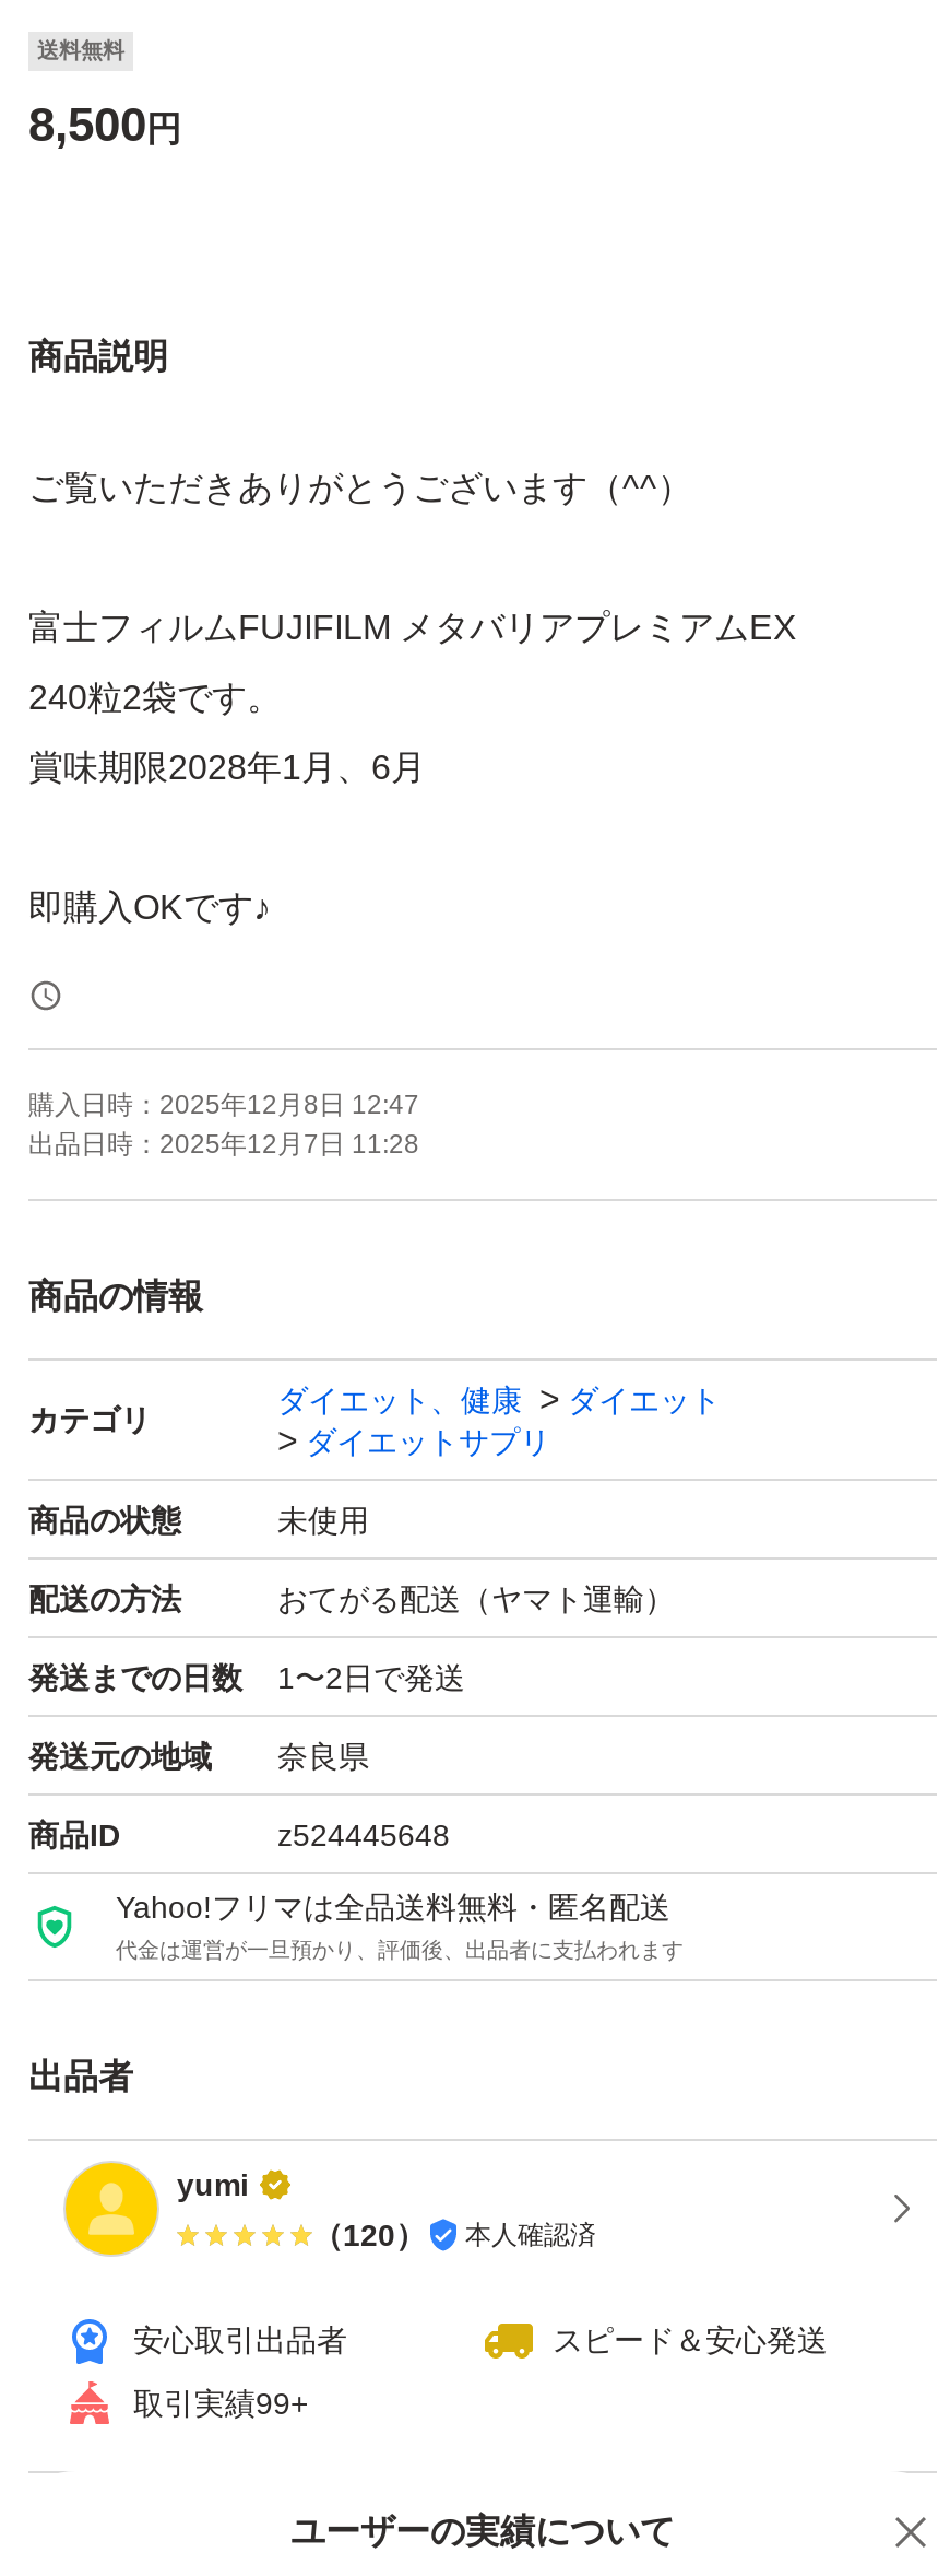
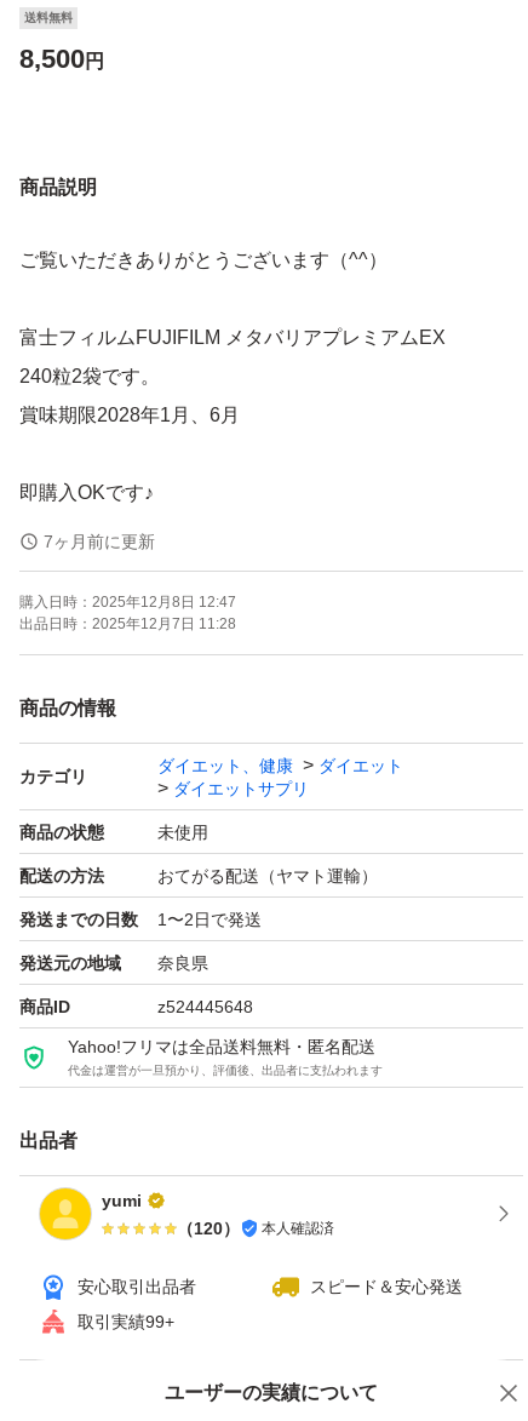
+ 7ヶ月前に更新
